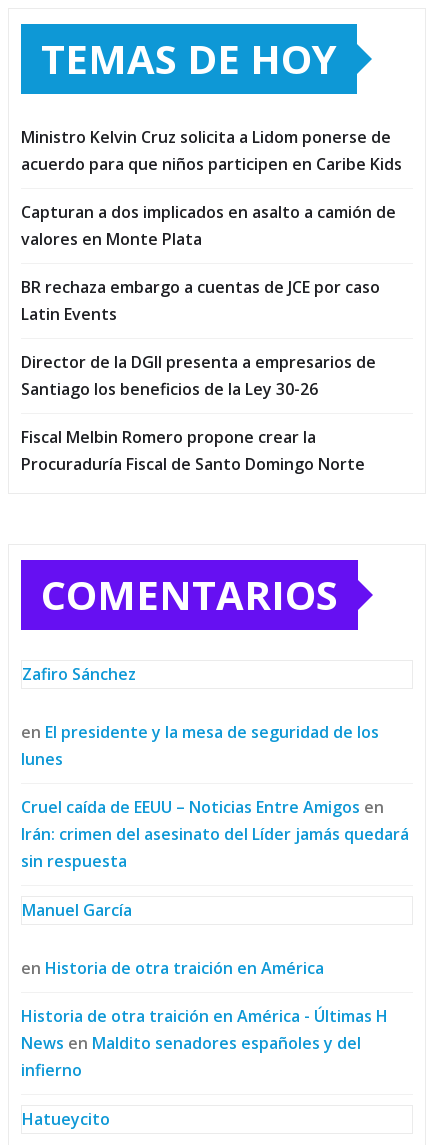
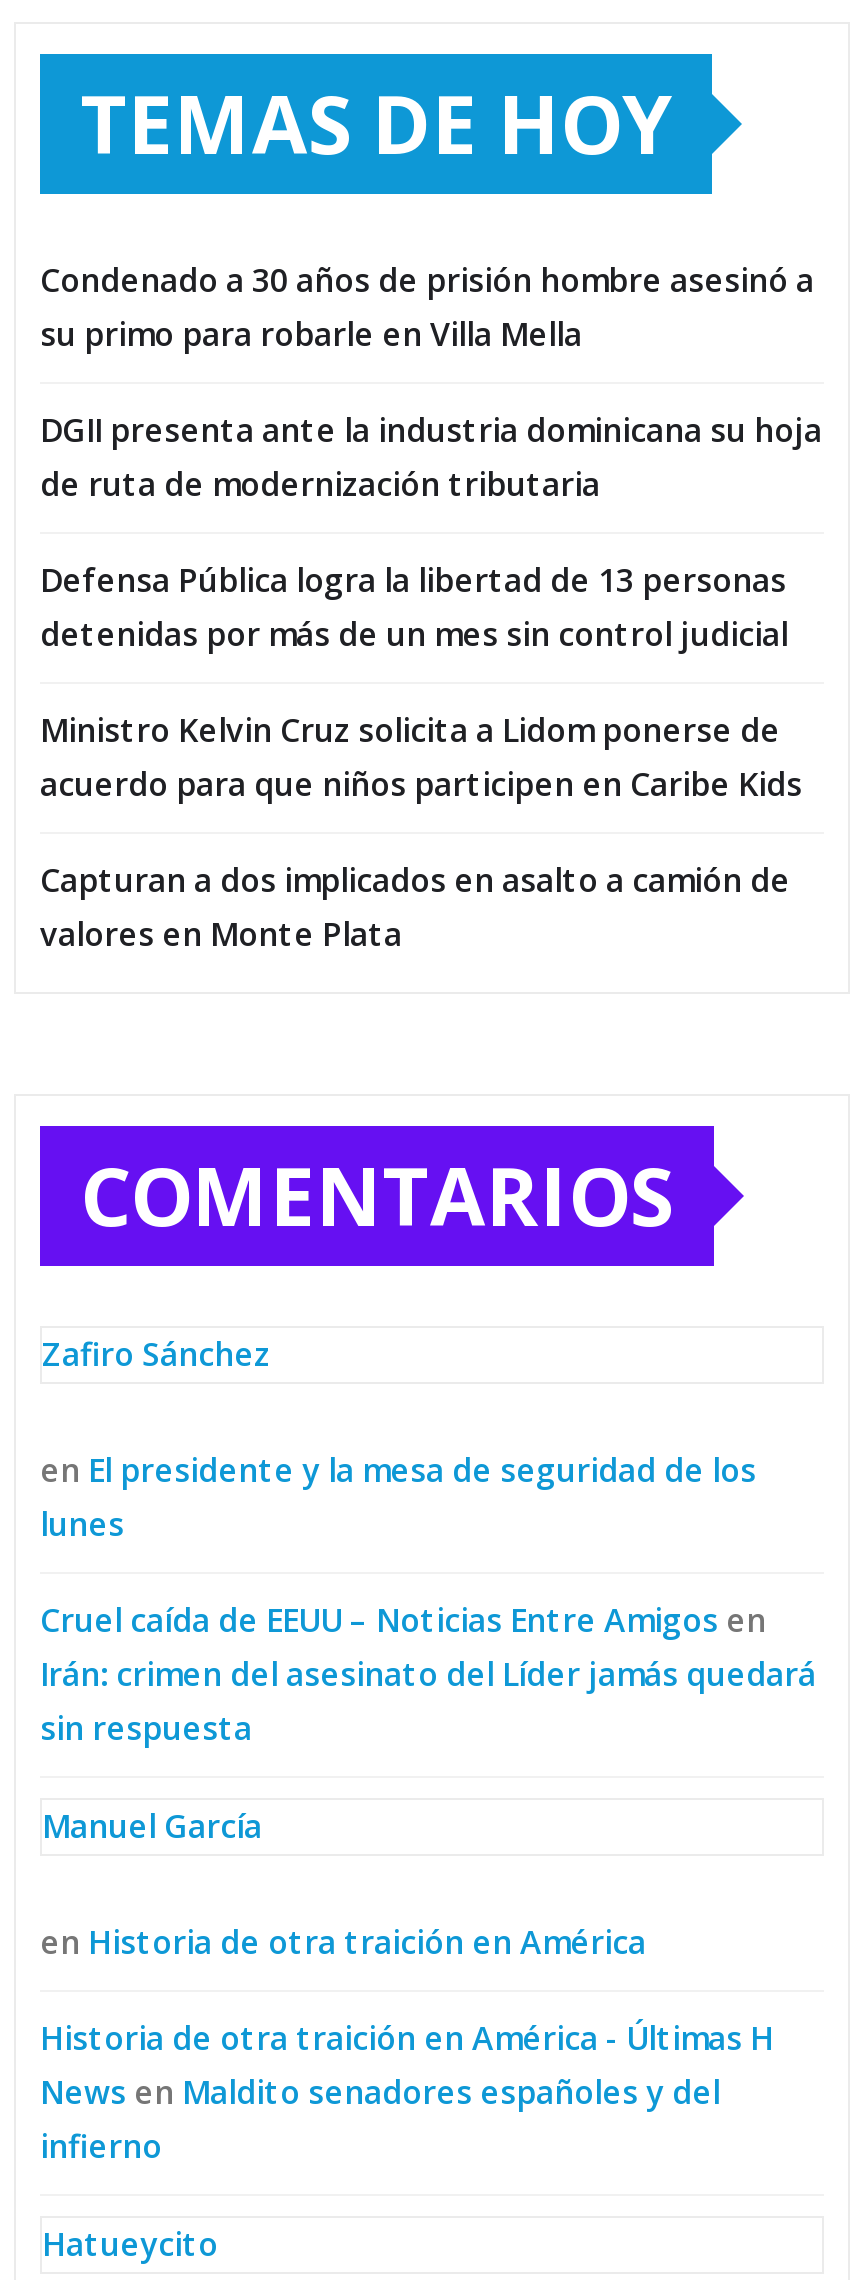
+ Condenado a 30 años de prisión hombre asesinó a
+ su primo para robarle en Villa Mella
+ DGII presenta ante la industria dominicana su hoja
+ de ruta de modernización tributaria
+ Defensa Pública logra la libertad de 13 personas
+ detenidas por más de un mes sin control judicial

moved down: Ministro Kelvin Cruz solicita a Lidom ponerse de | acuerdo para que niños participen en Caribe Kids | Capturan a dos implicados en asalto a camión de | valores en Monte Plata

- BR rechaza embargo a cuentas de JCE por caso
- Latin Events
- Director de la DGII presenta a empresarios de
- Santiago los beneficios de la Ley 30-26
- Fiscal Melbin Romero propone crear la
- Procuraduría Fiscal de Santo Domingo Norte
